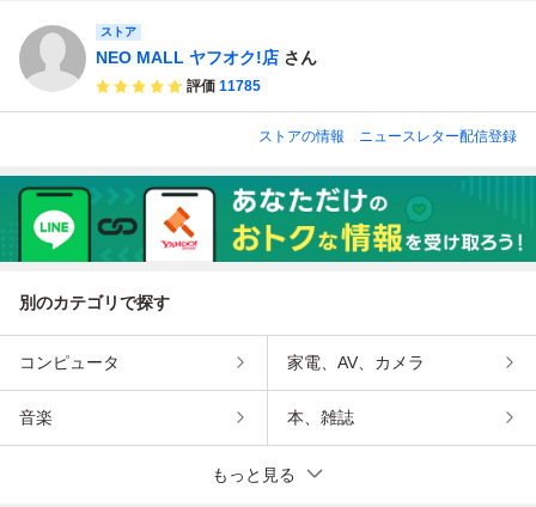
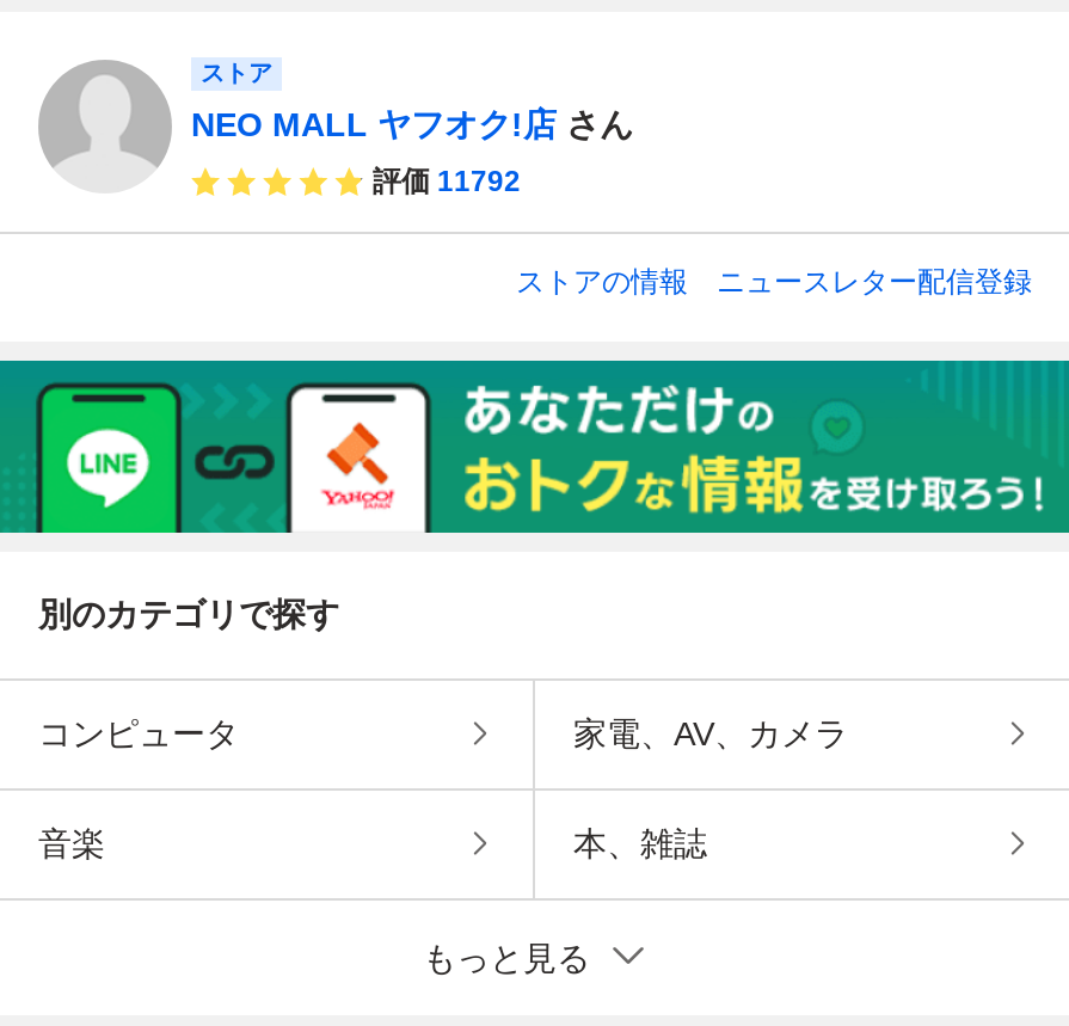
- 評価 11785
+ 評価 11792
